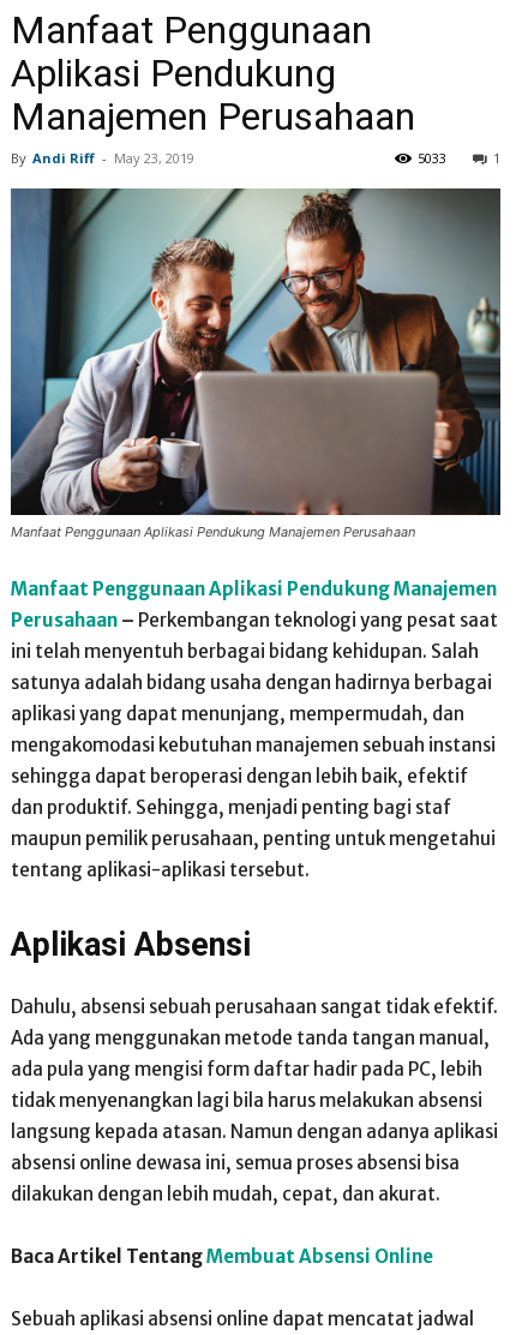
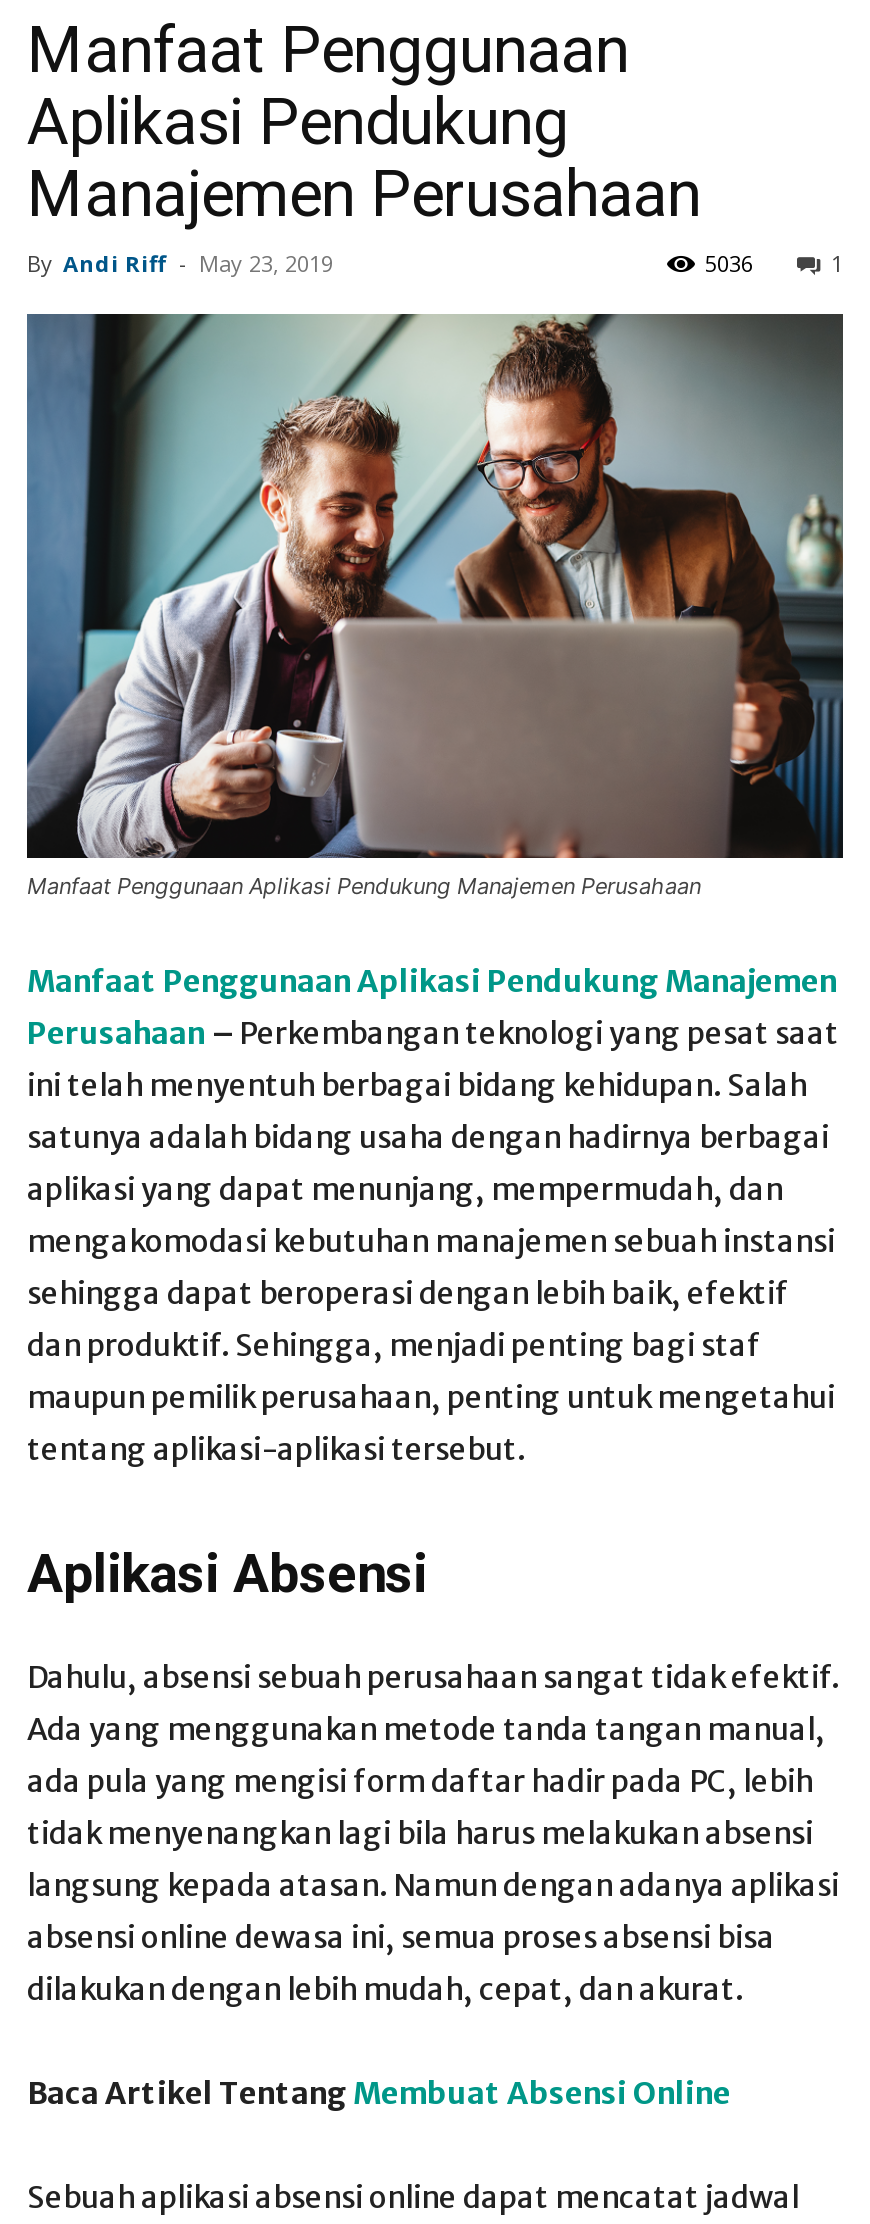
- 5033
+ 5036
